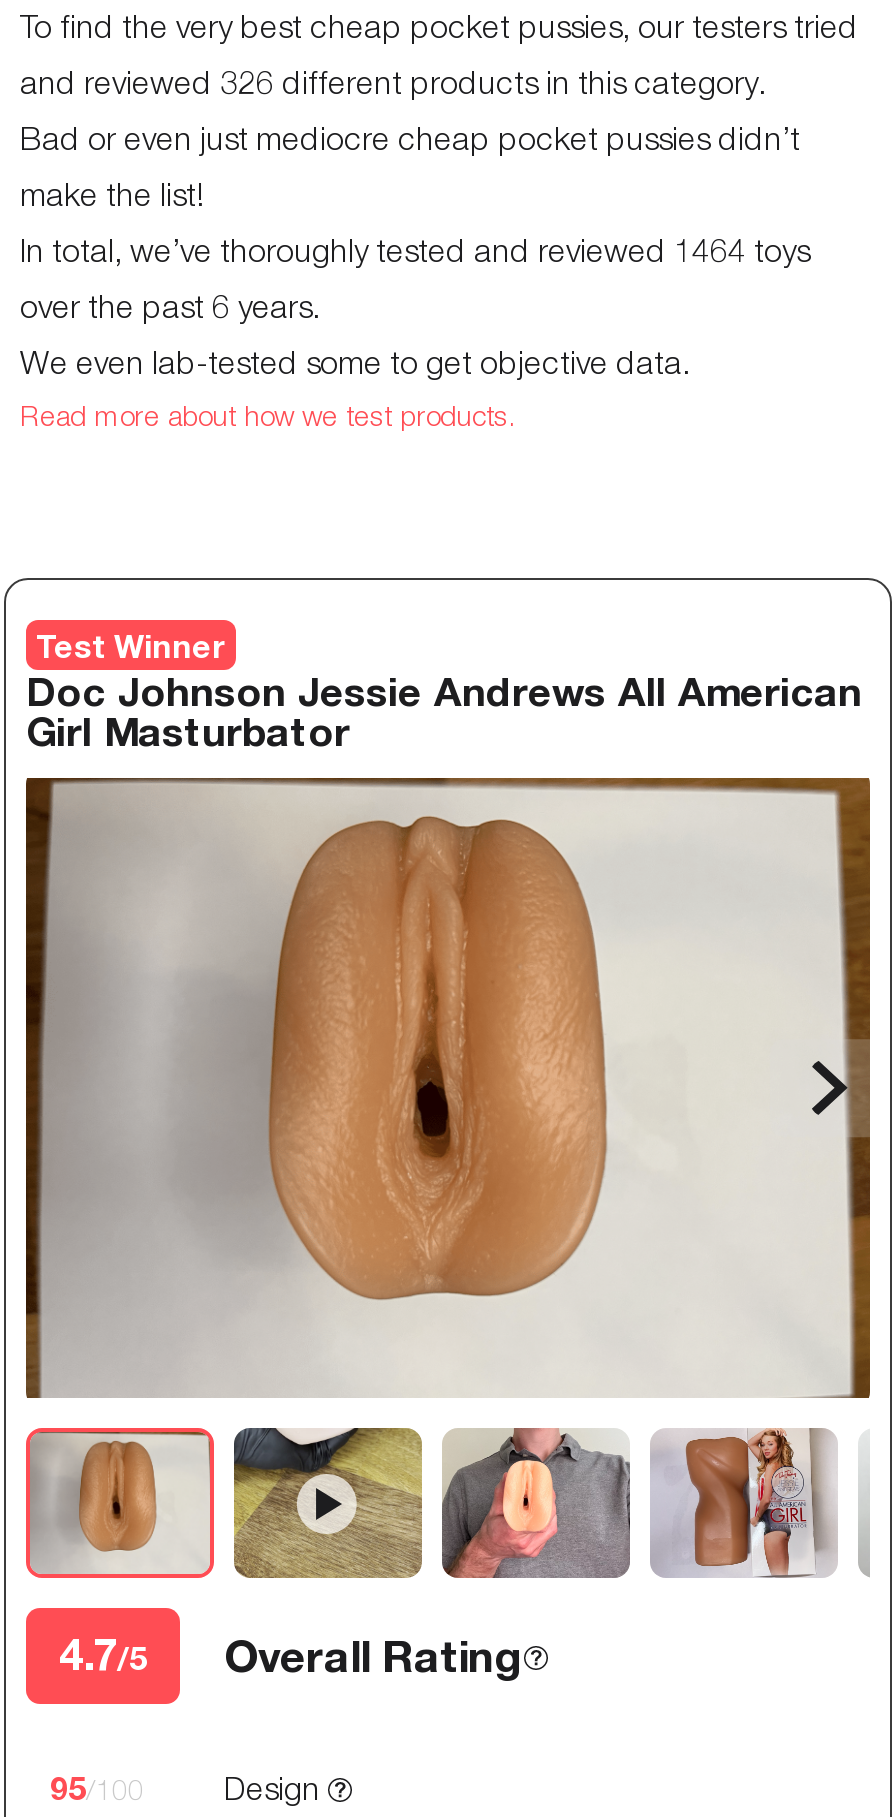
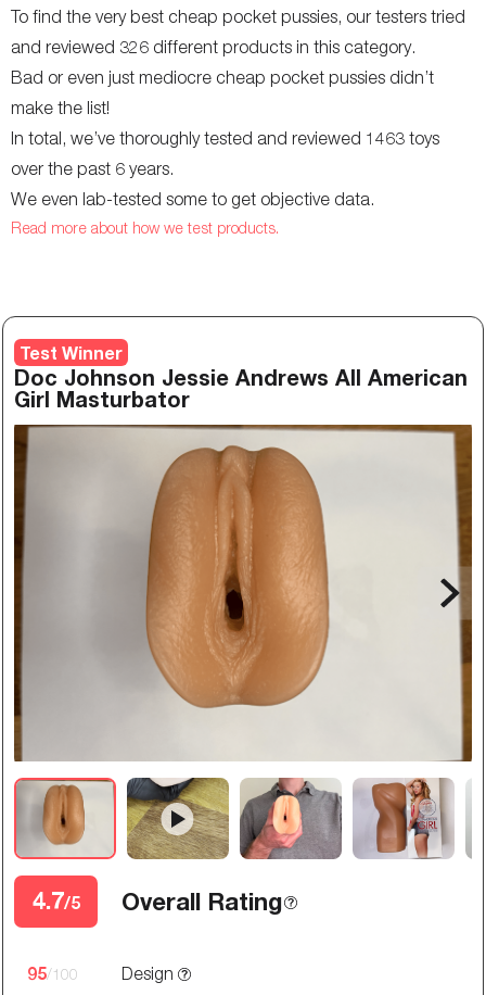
- In total, we’ve thoroughly tested and reviewed 1464 toys
+ In total, we’ve thoroughly tested and reviewed 1463 toys
